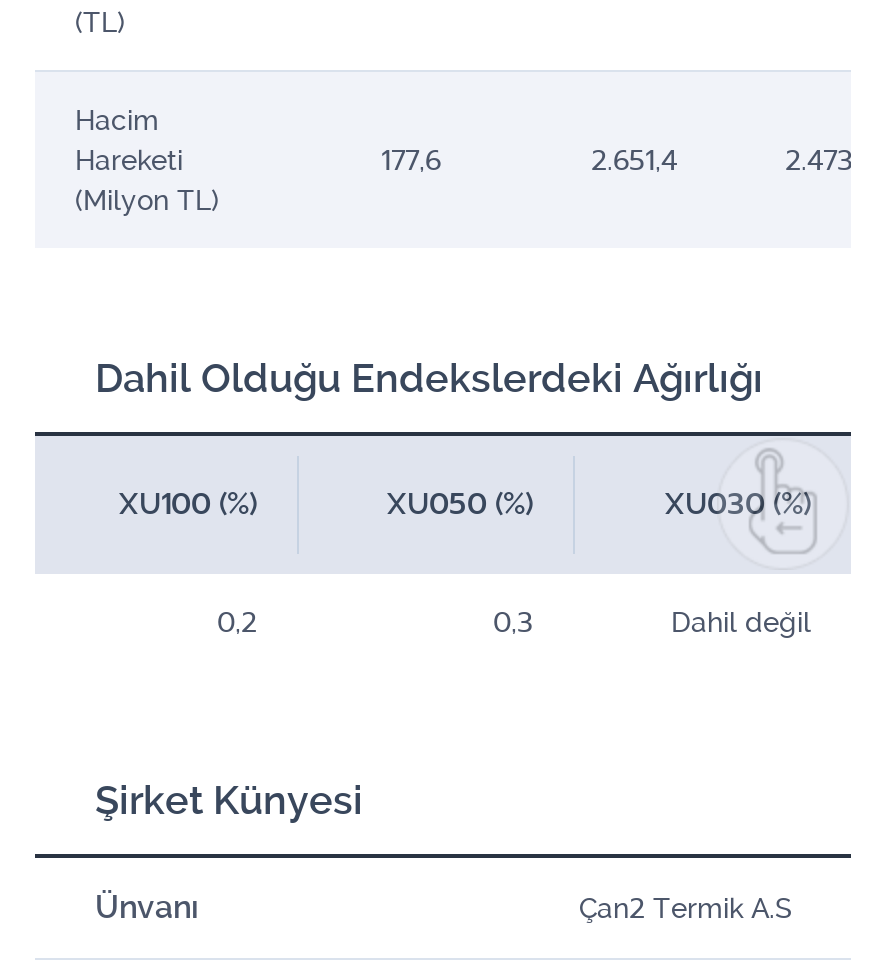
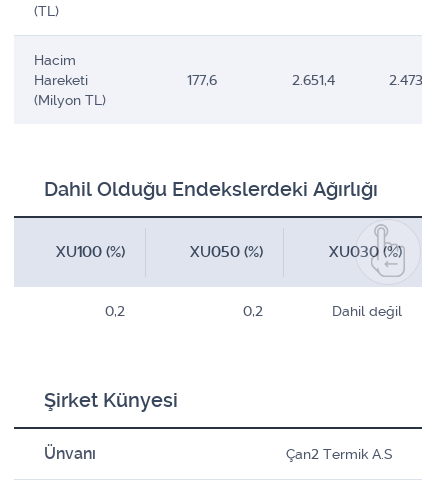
- 0,3
+ 0,2
